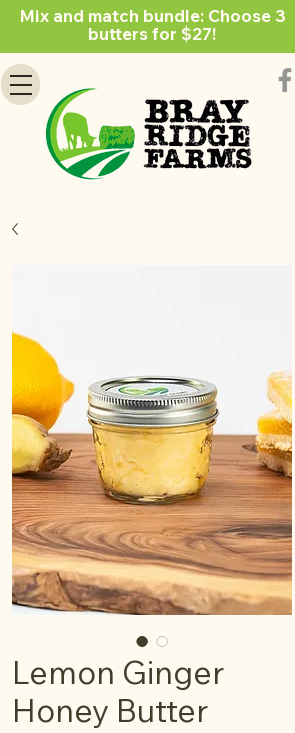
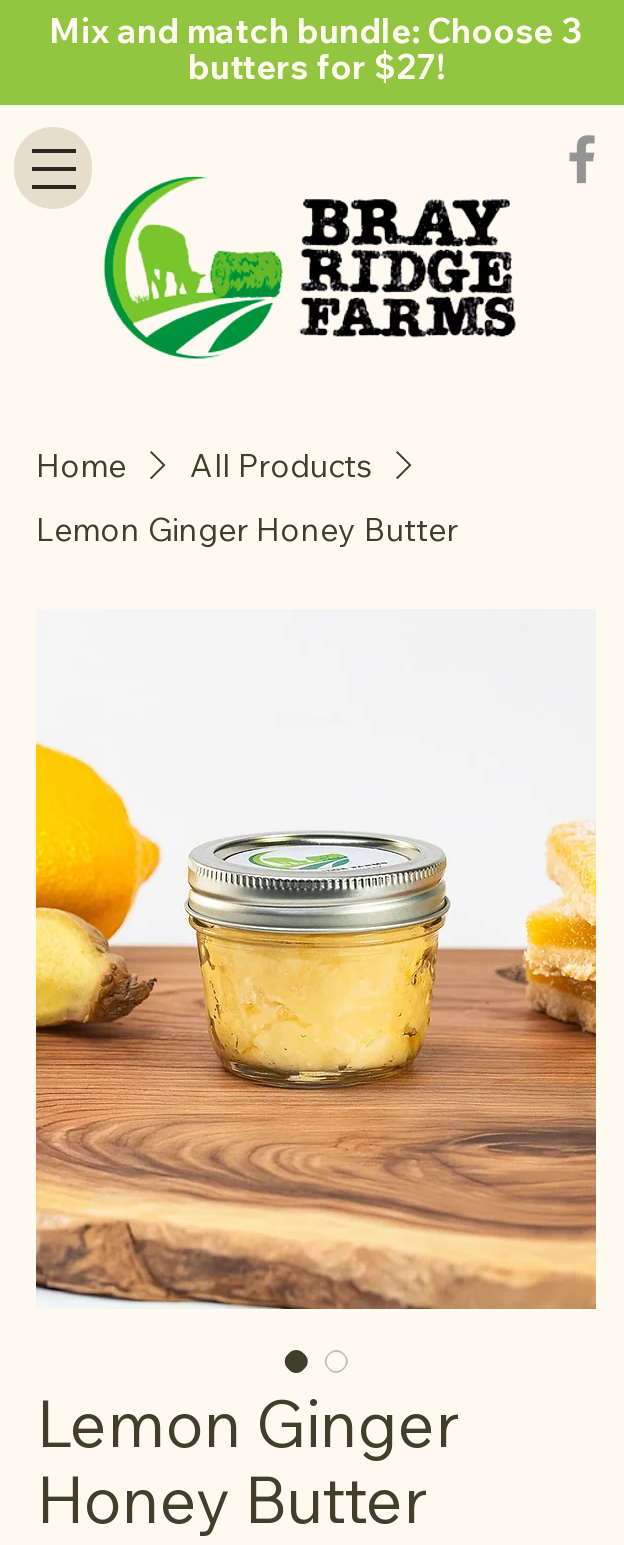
+ Home
+ All Products
+ Lemon Ginger Honey Butter
